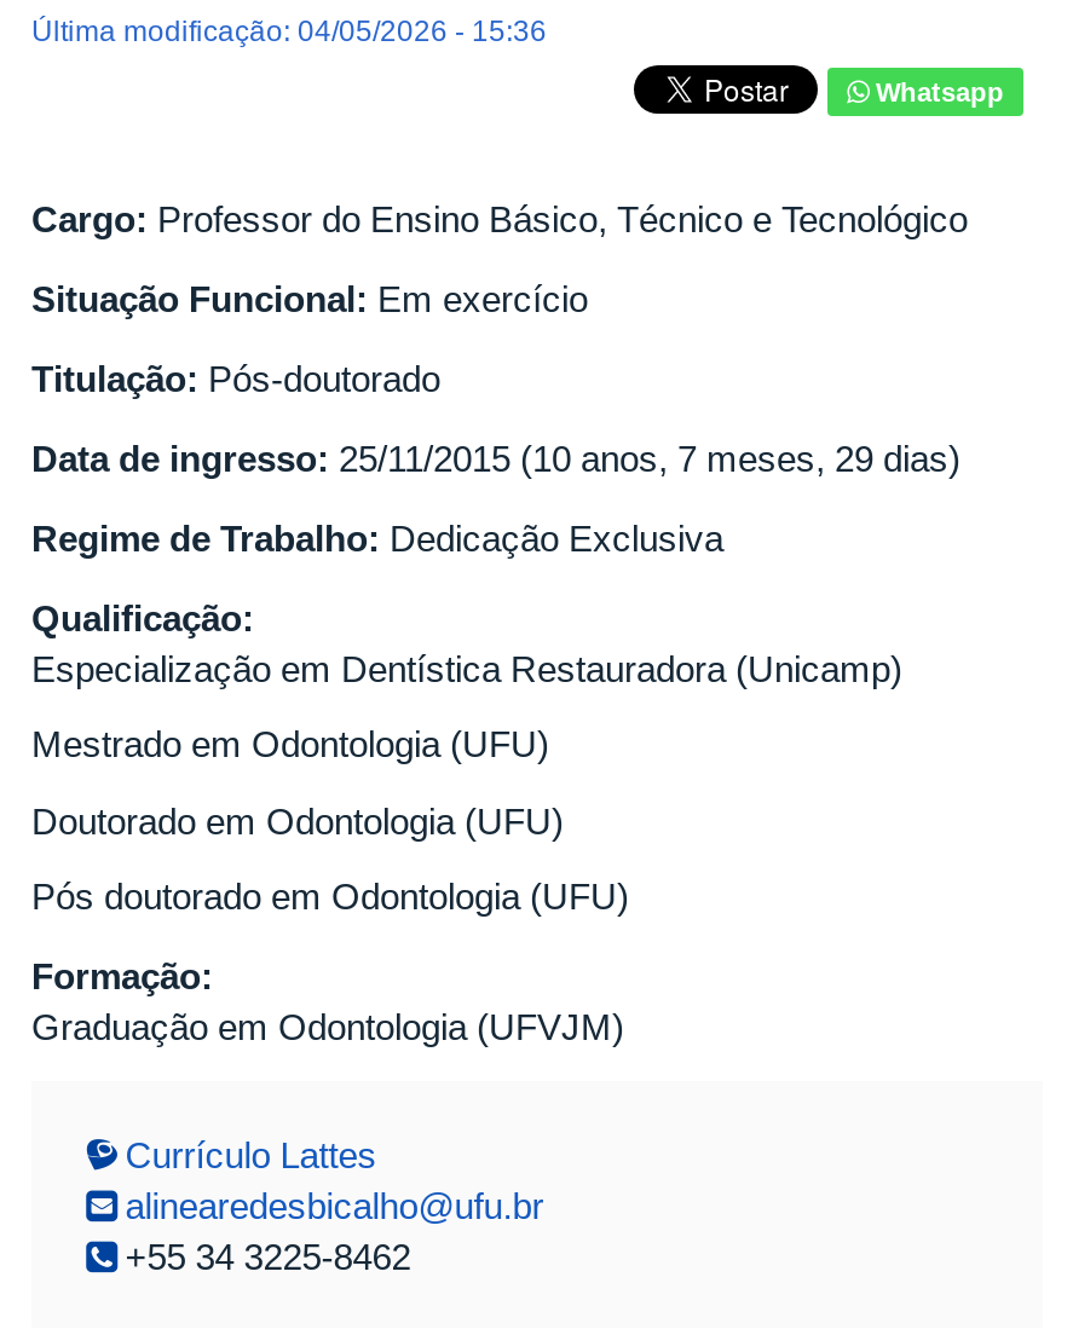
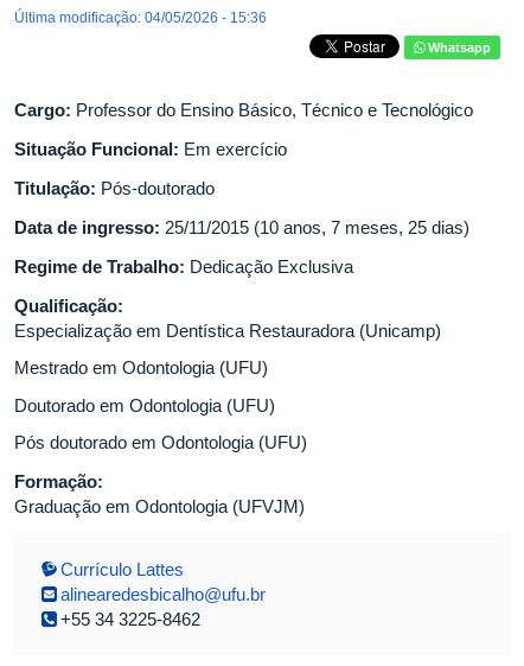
- Data de ingresso: 25/11/2015 (10 anos, 7 meses, 29 dias)
+ Data de ingresso: 25/11/2015 (10 anos, 7 meses, 25 dias)
